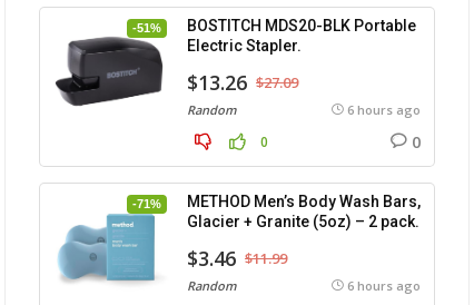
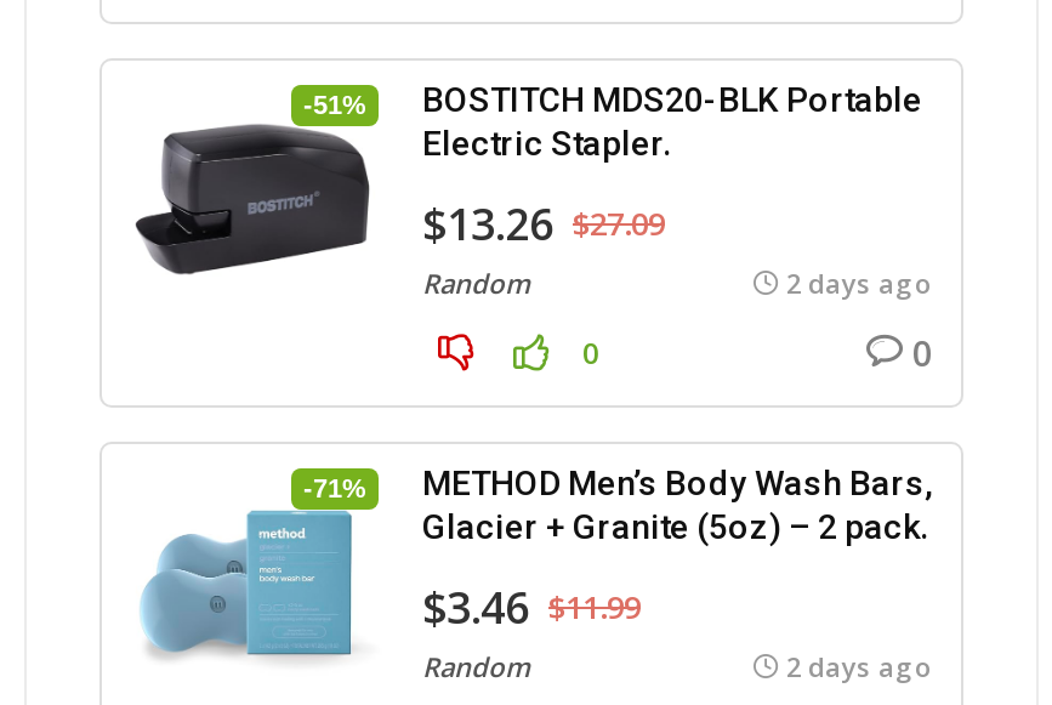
- 6 hours ago
+ 2 days ago

- 6 hours ago
+ 2 days ago
